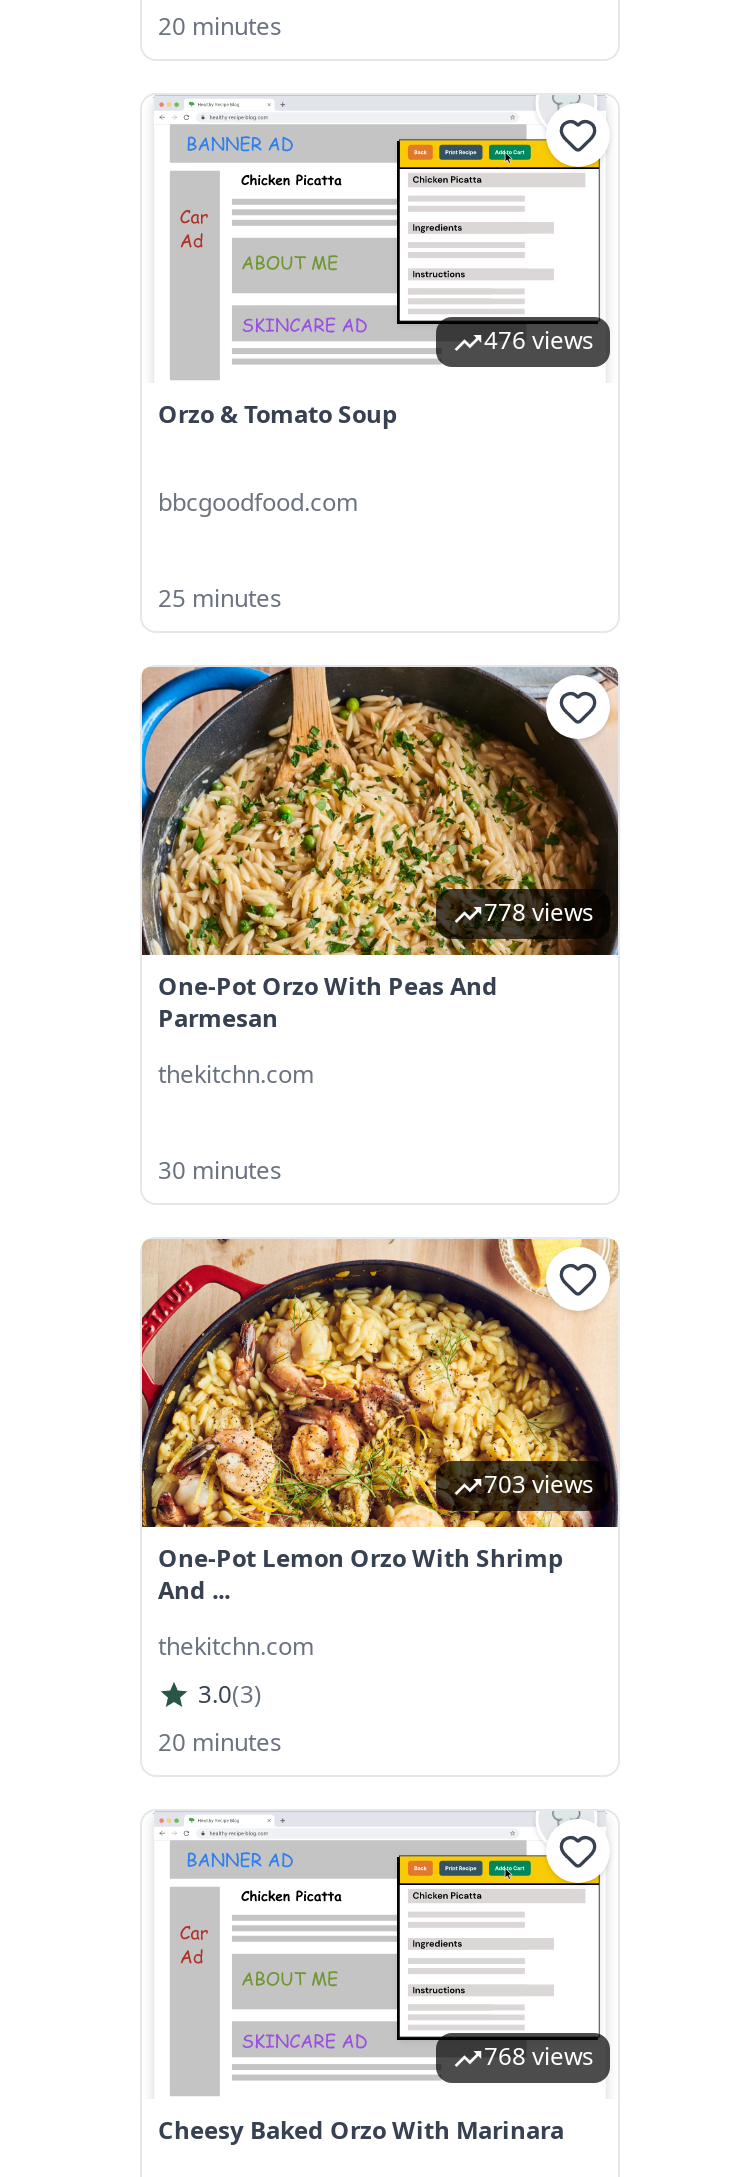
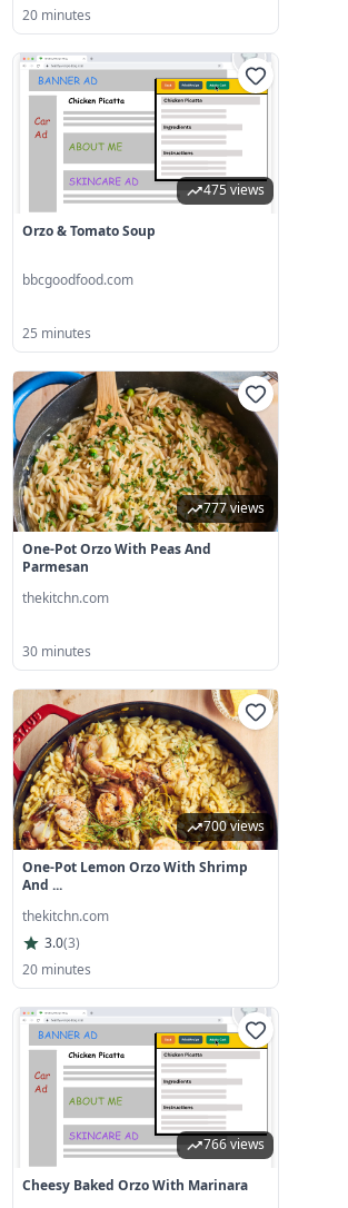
- 476 views
+ 475 views

- 778 views
+ 777 views

- 703 views
+ 700 views

- 768 views
+ 766 views
